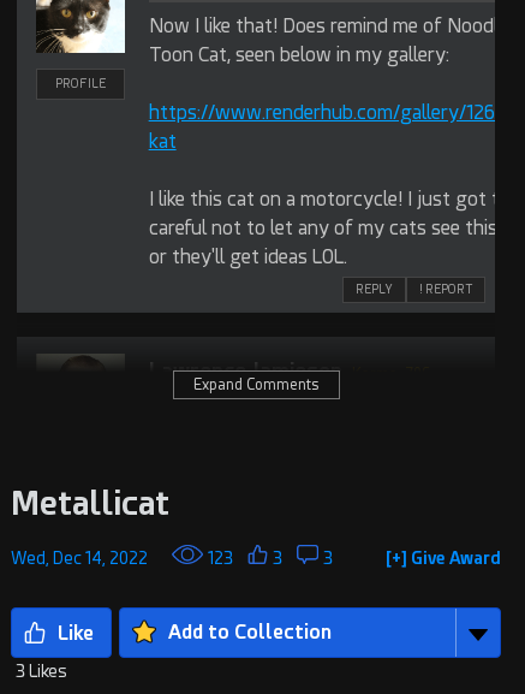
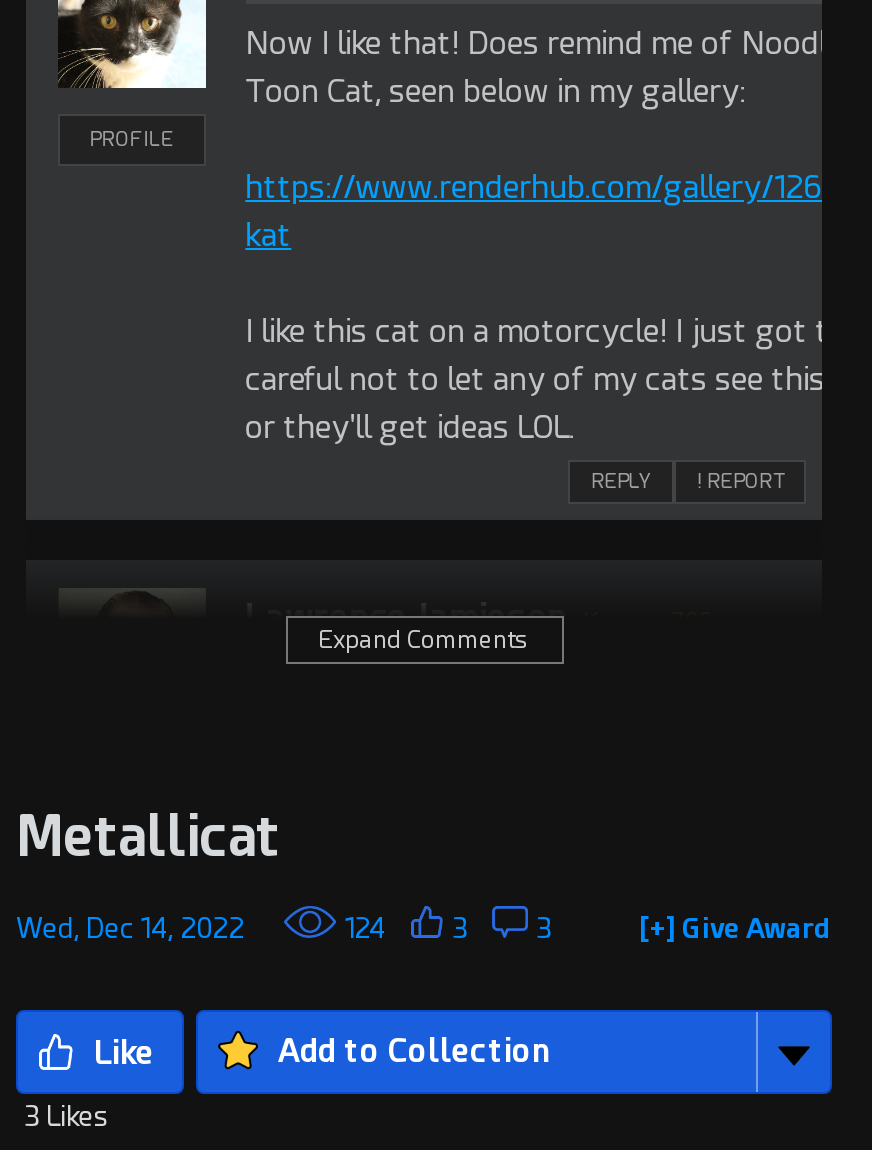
- 123
+ 124
